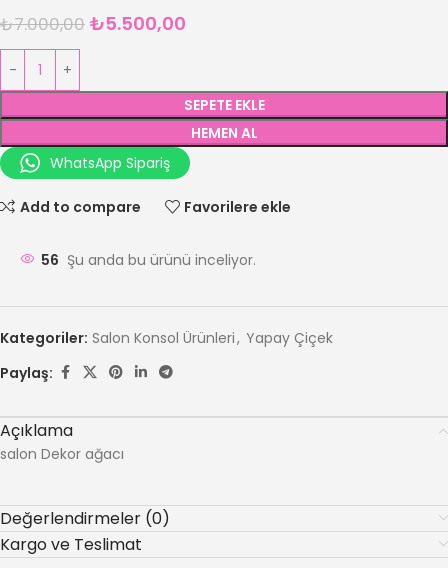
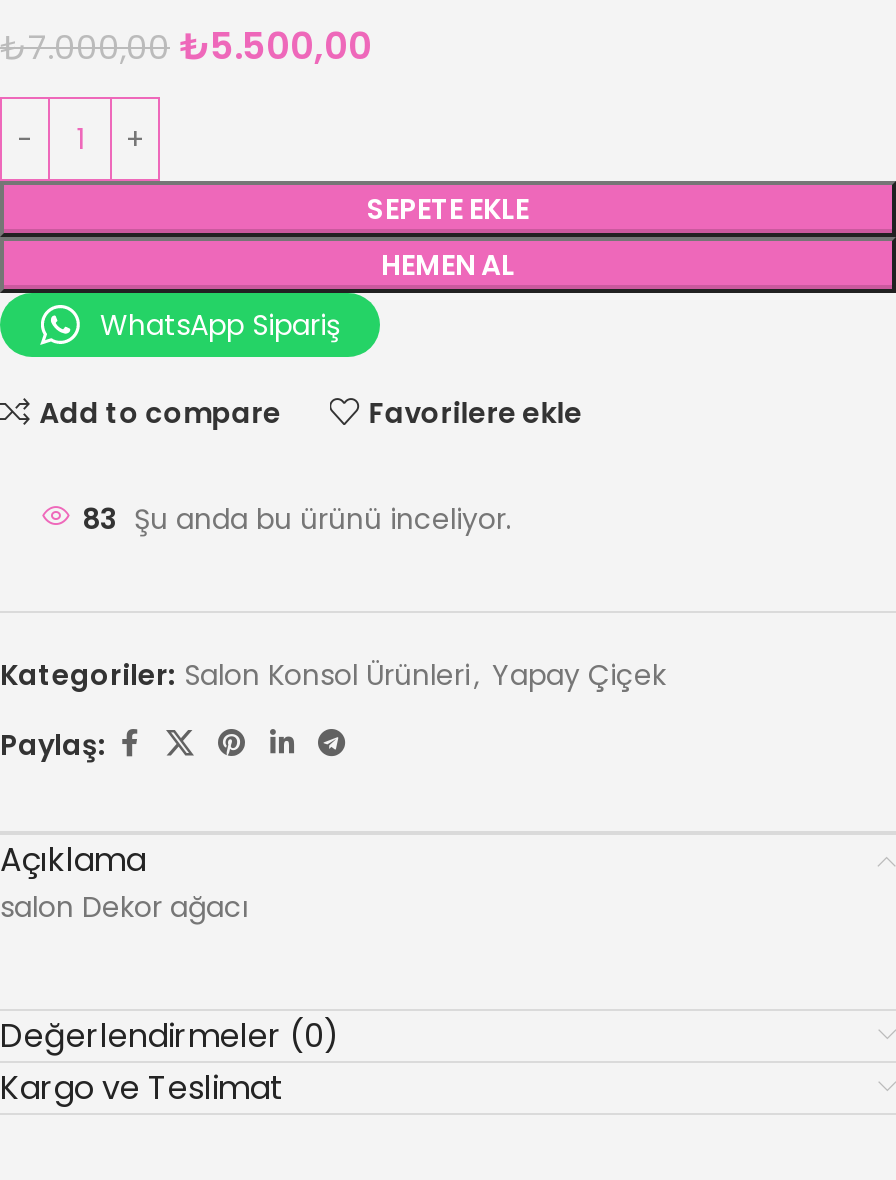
- 56 Şu anda bu ürünü inceliyor.
+ 83 Şu anda bu ürünü inceliyor.
